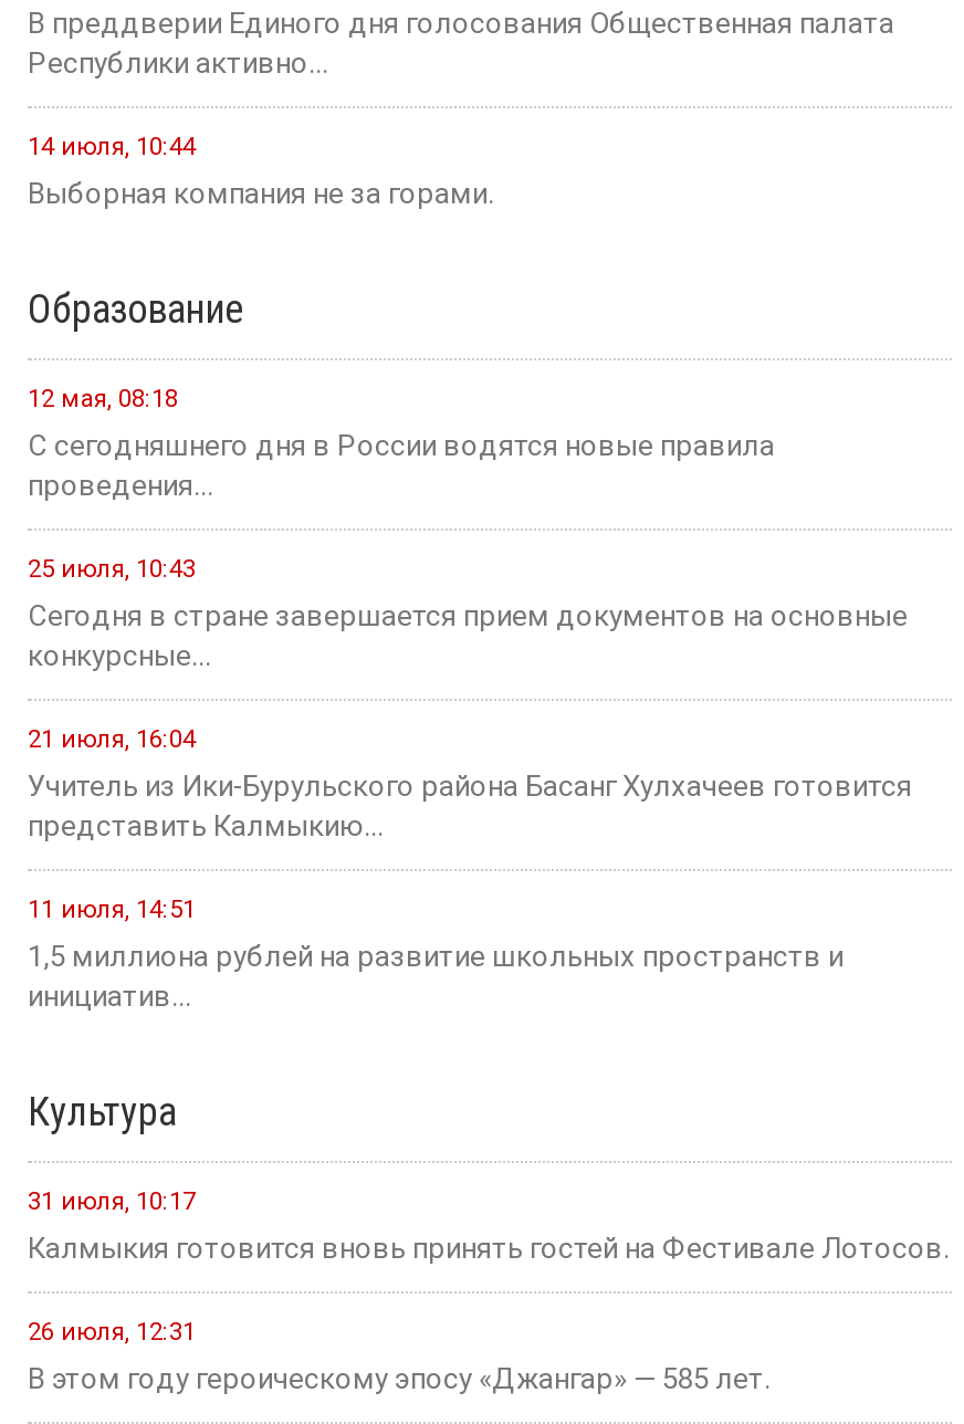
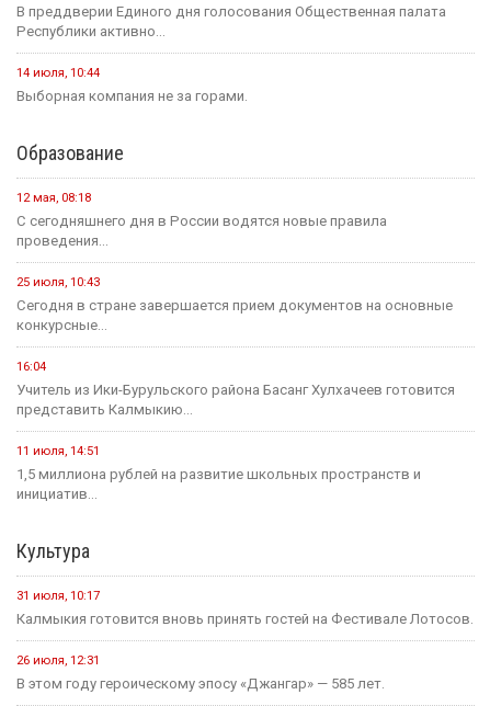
- 21 июля, 16:04
+ 16:04
